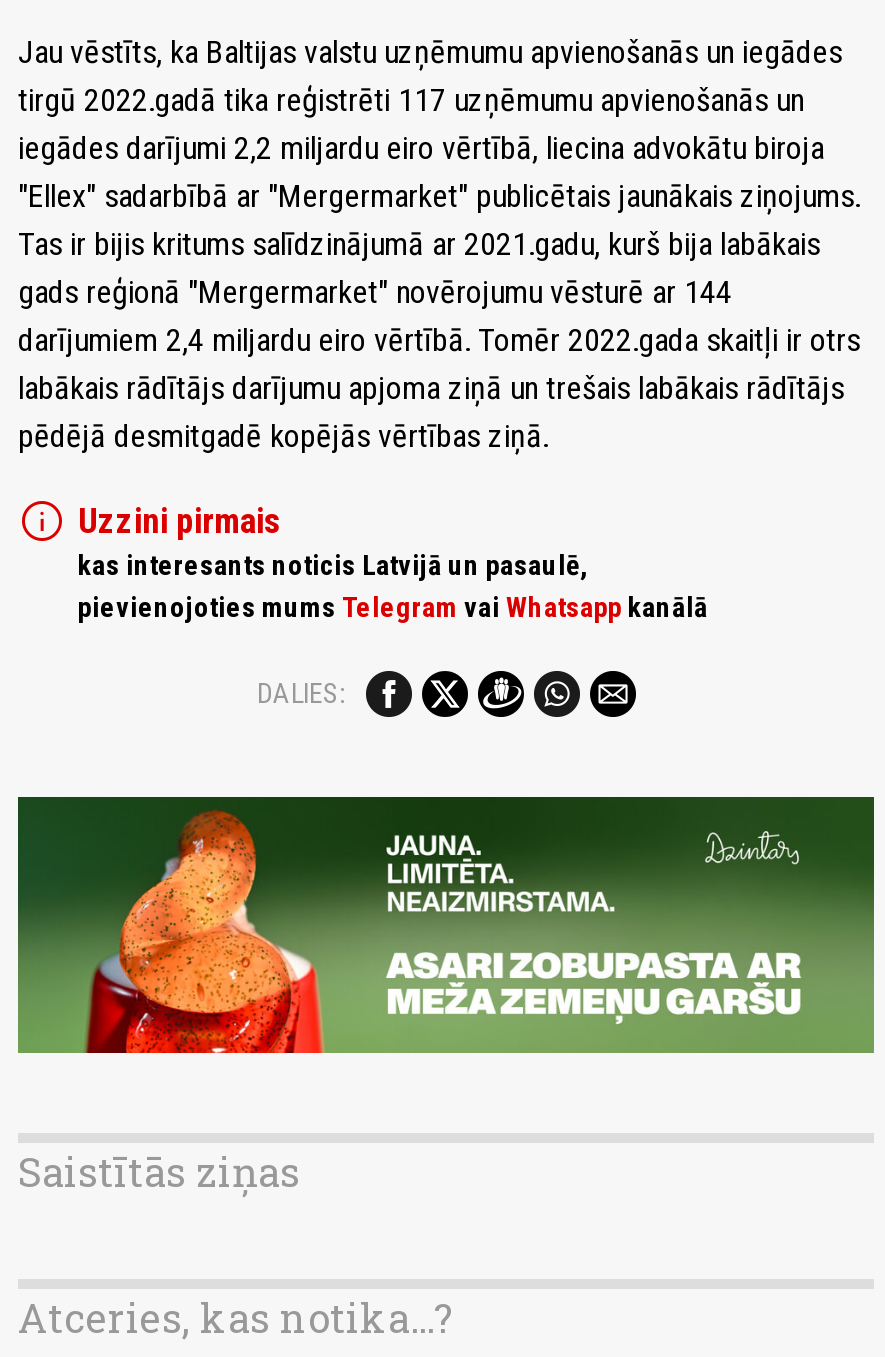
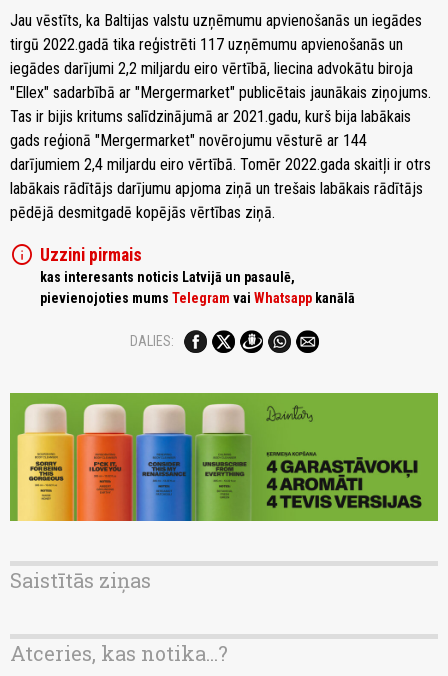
- [image]
+ [image]
